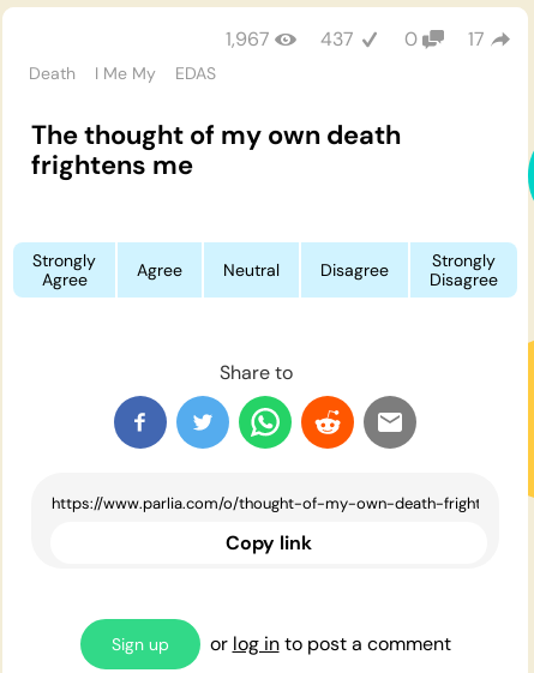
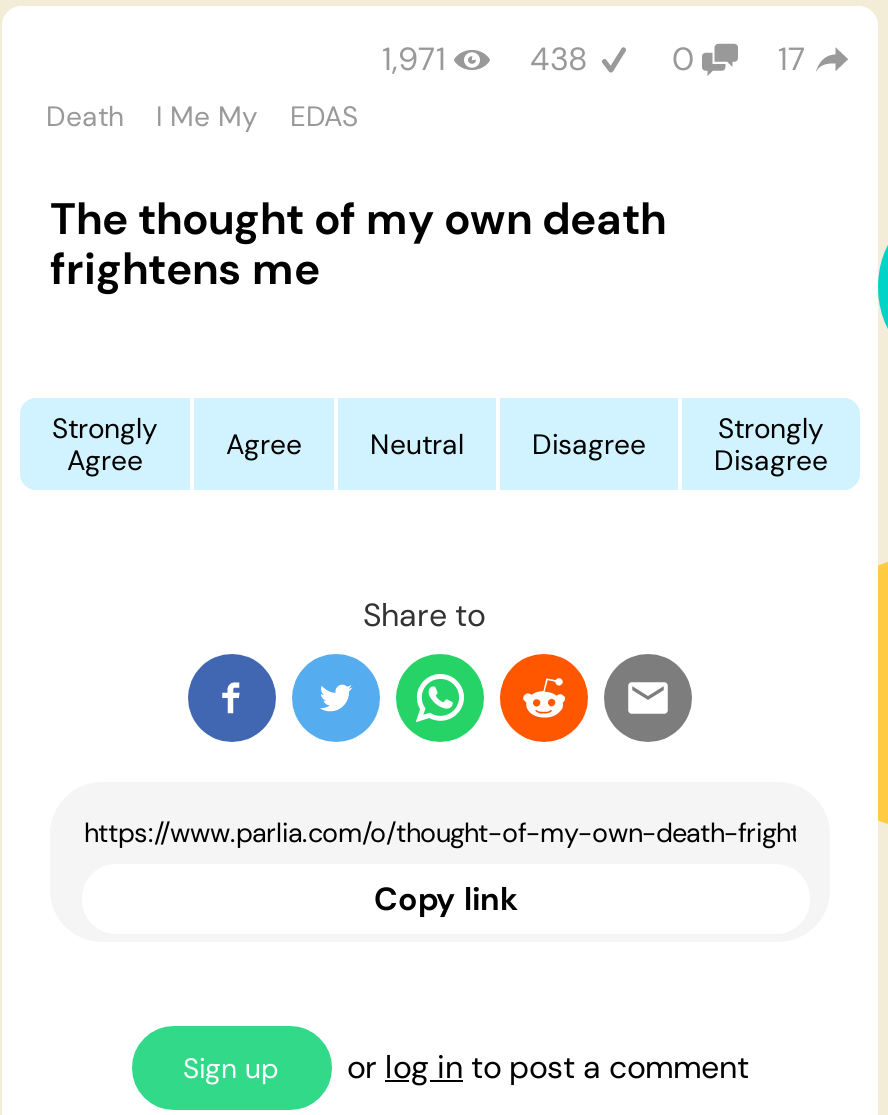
- 1,967
+ 1,971

- 437
+ 438
